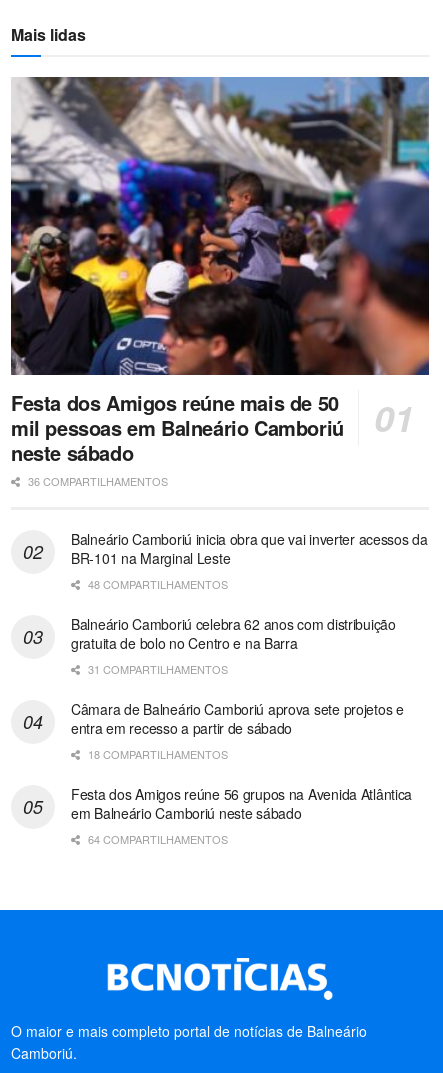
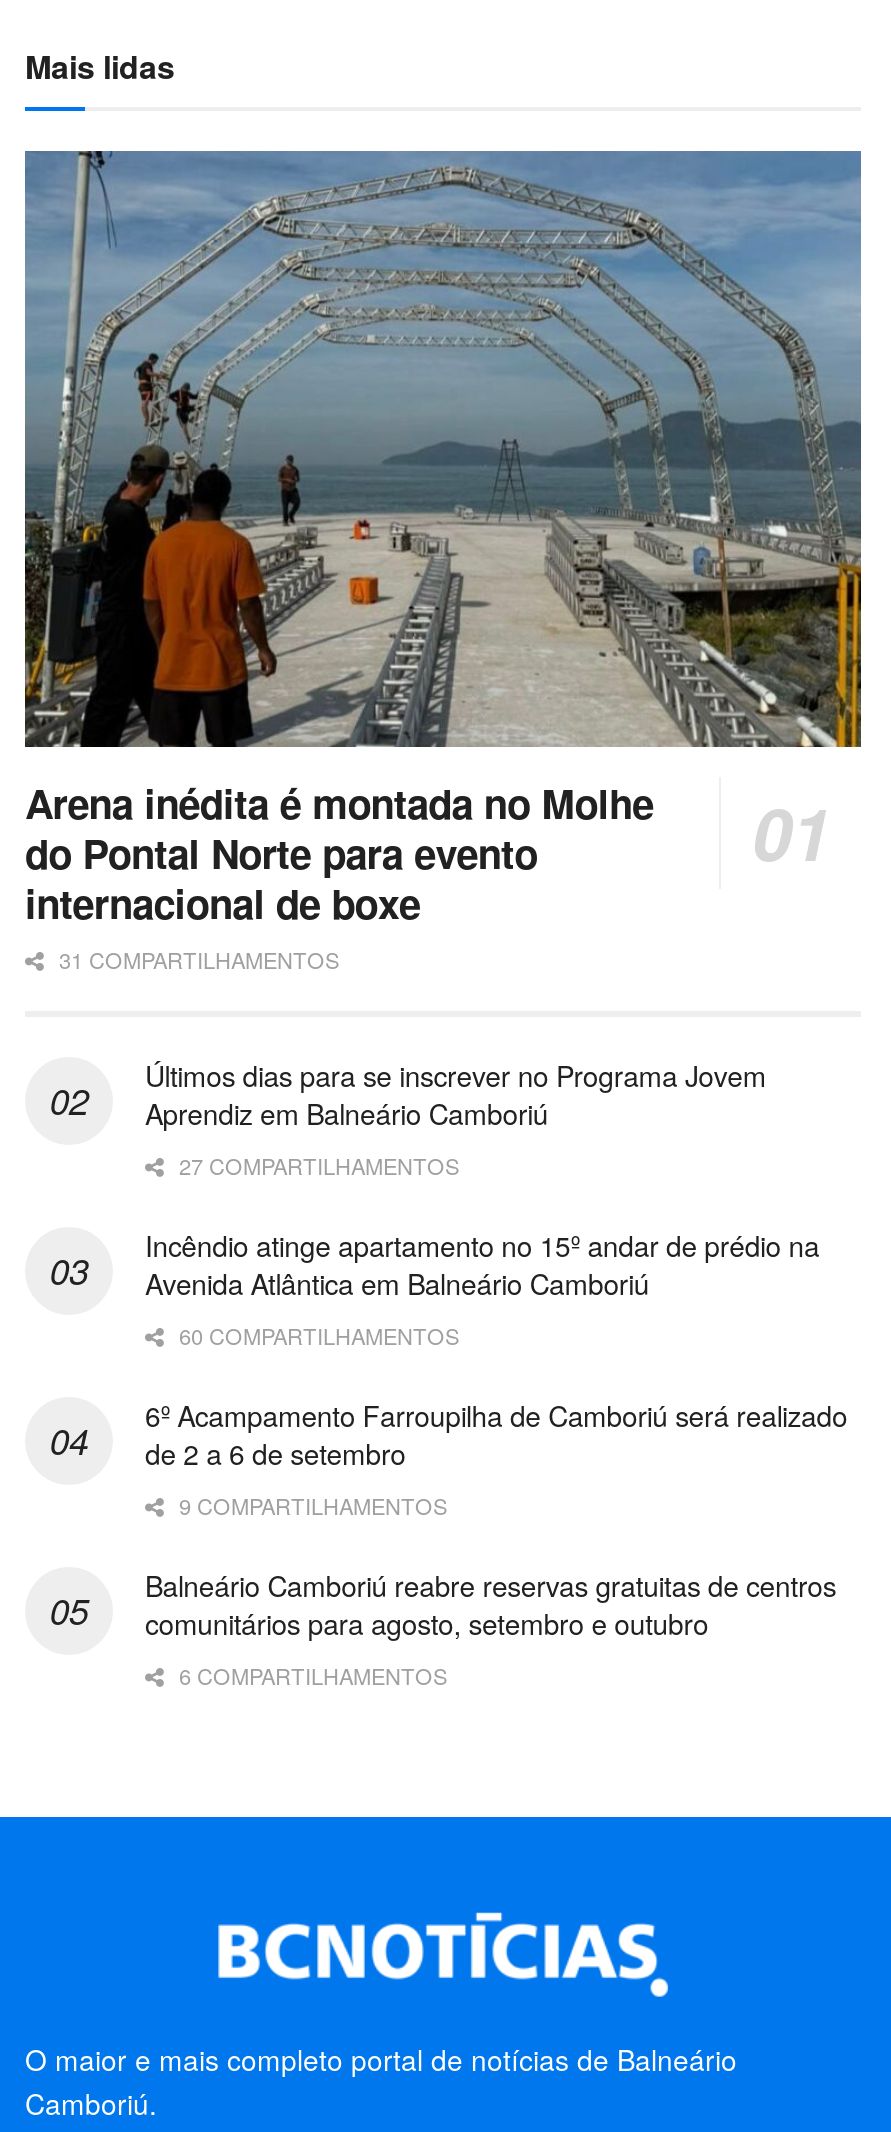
- [image]
- Festa dos Amigos reúne mais de 50
- mil pessoas em Balneário Camboriú
- neste sábado
- 36 COMPARTILHAMENTOS
- Balneário Camboriú inicia obra que vai inverter acessos da
- BR-101 na Marginal Leste
- 48 COMPARTILHAMENTOS
- Balneário Camboriú celebra 62 anos com distribuição
- gratuita de bolo no Centro e na Barra
+ [image]
+ Arena inédita é montada no Molhe
+ do Pontal Norte para evento
+ internacional de boxe

moved up: 31 COMPARTILHAMENTOS

- Câmara de Balneário Camboriú aprova sete projetos e
- entra em recesso a partir de sábado
- 18 COMPARTILHAMENTOS
- Festa dos Amigos reúne 56 grupos na Avenida Atlântica
- em Balneário Camboriú neste sábado
- 64 COMPARTILHAMENTOS
+ Últimos dias para se inscrever no Programa Jovem
+ Aprendiz em Balneário Camboriú
+ 27 COMPARTILHAMENTOS
+ Incêndio atinge apartamento no 15º andar de prédio na
+ Avenida Atlântica em Balneário Camboriú
+ 60 COMPARTILHAMENTOS
+ 6º Acampamento Farroupilha de Camboriú será realizado
+ de 2 a 6 de setembro
+ 9 COMPARTILHAMENTOS
+ Balneário Camboriú reabre reservas gratuitas de centros
+ comunitários para agosto, setembro e outubro
+ 6 COMPARTILHAMENTOS
